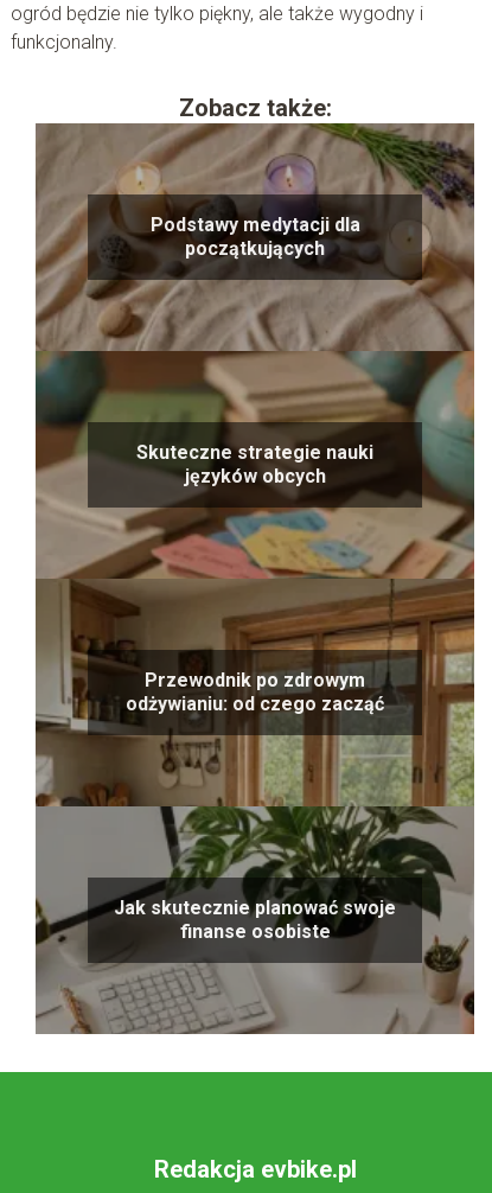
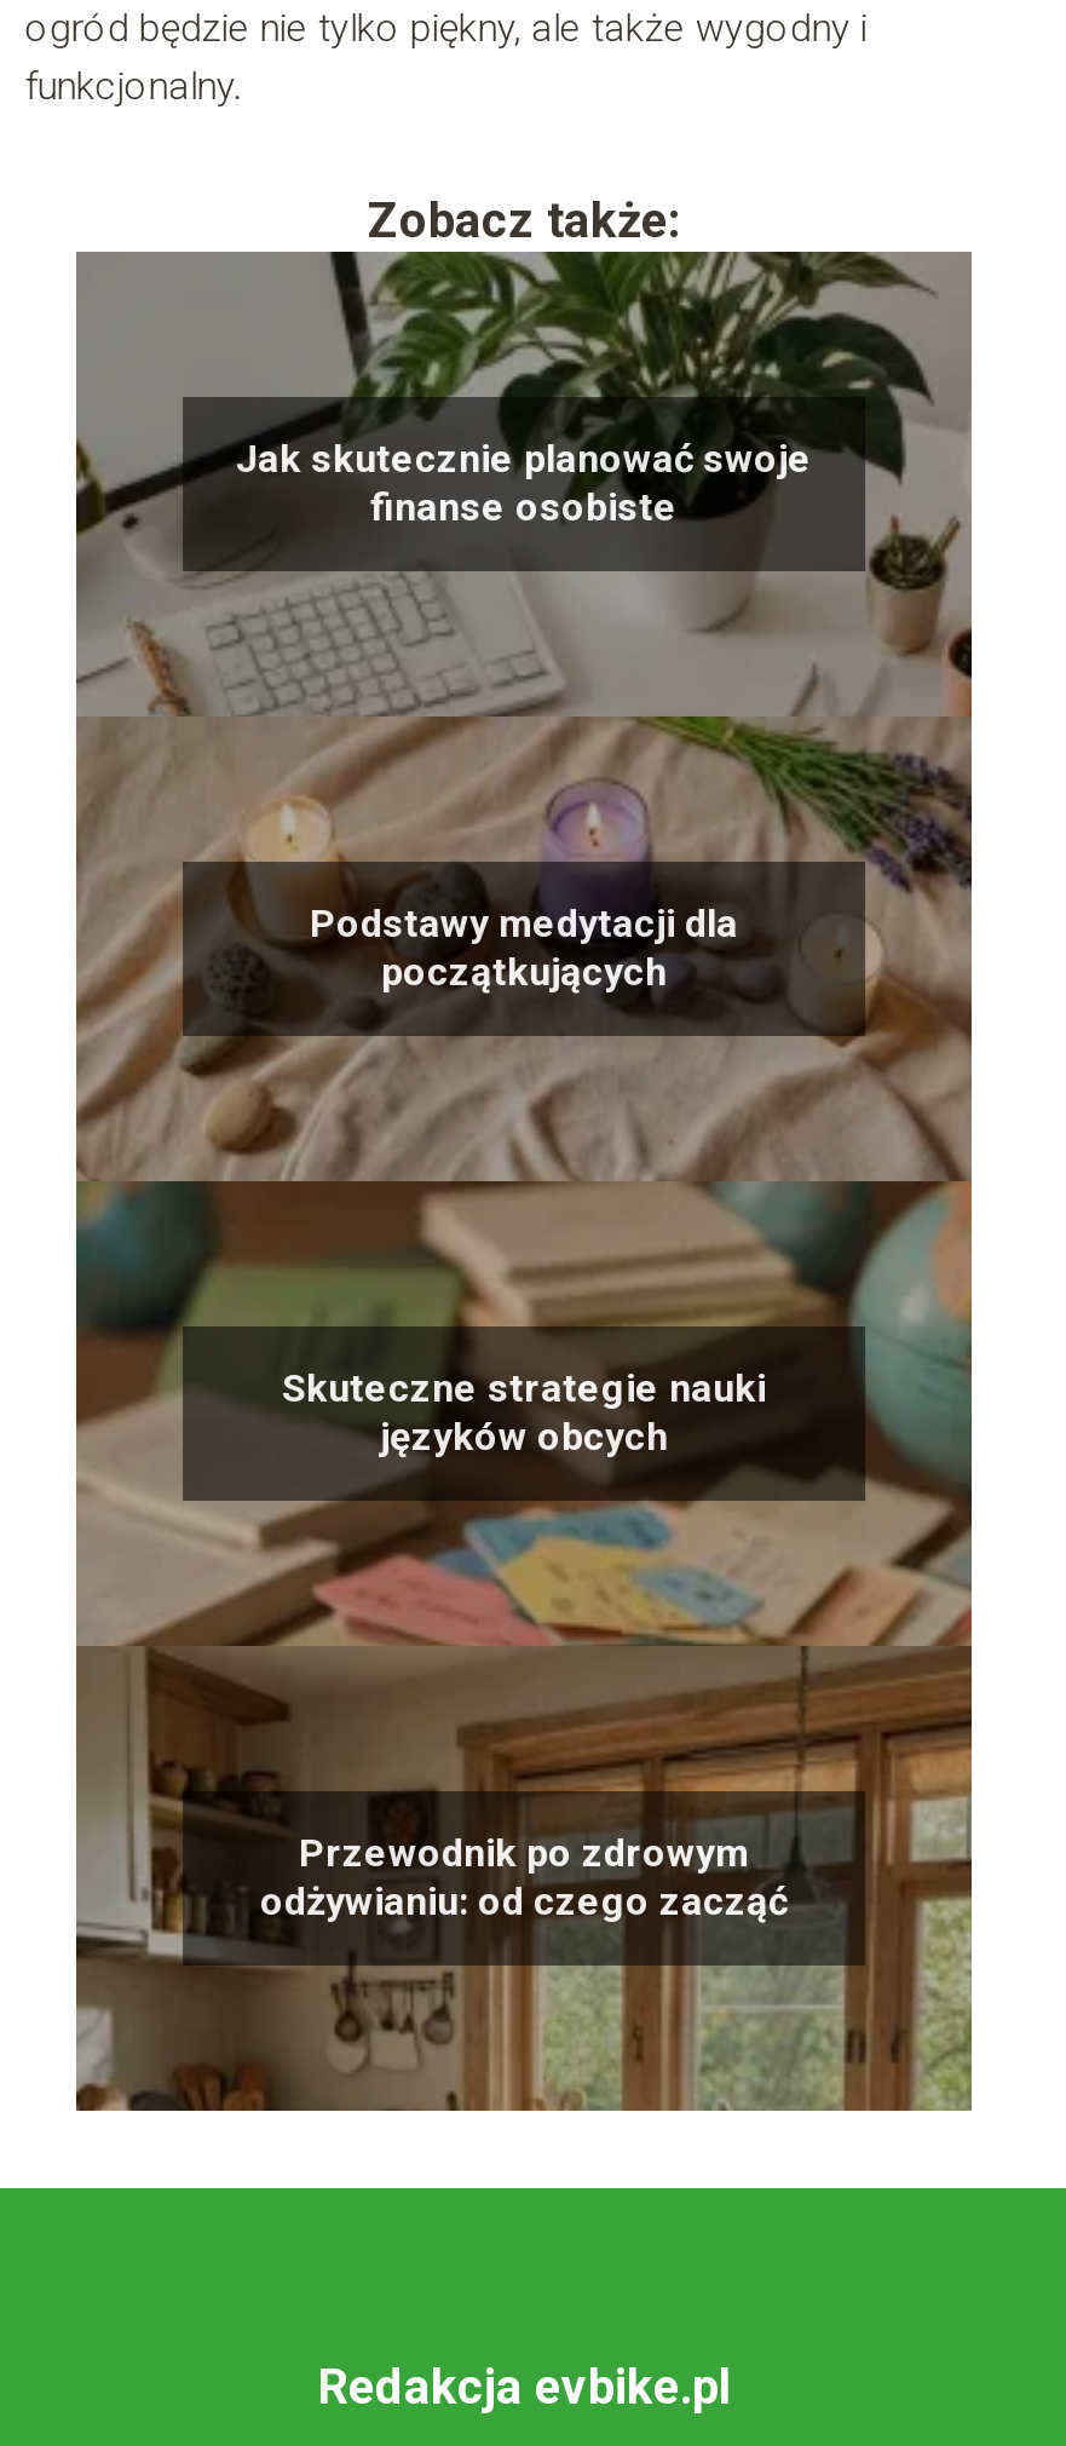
moved down: Podstawy medytacji dla | początkujących | Skuteczne strategie nauki | języków obcych | Przewodnik po zdrowym | odżywianiu: od czego zacząć

moved up: [image] | Jak skutecznie planować swoje | finanse osobiste
